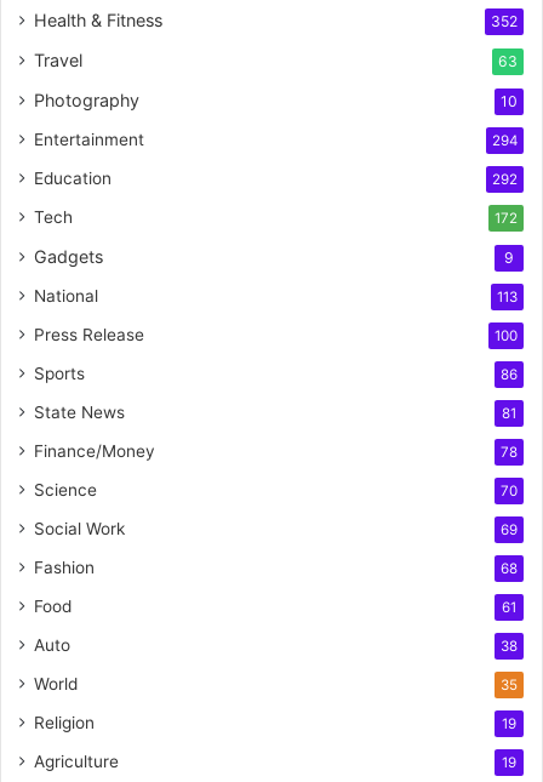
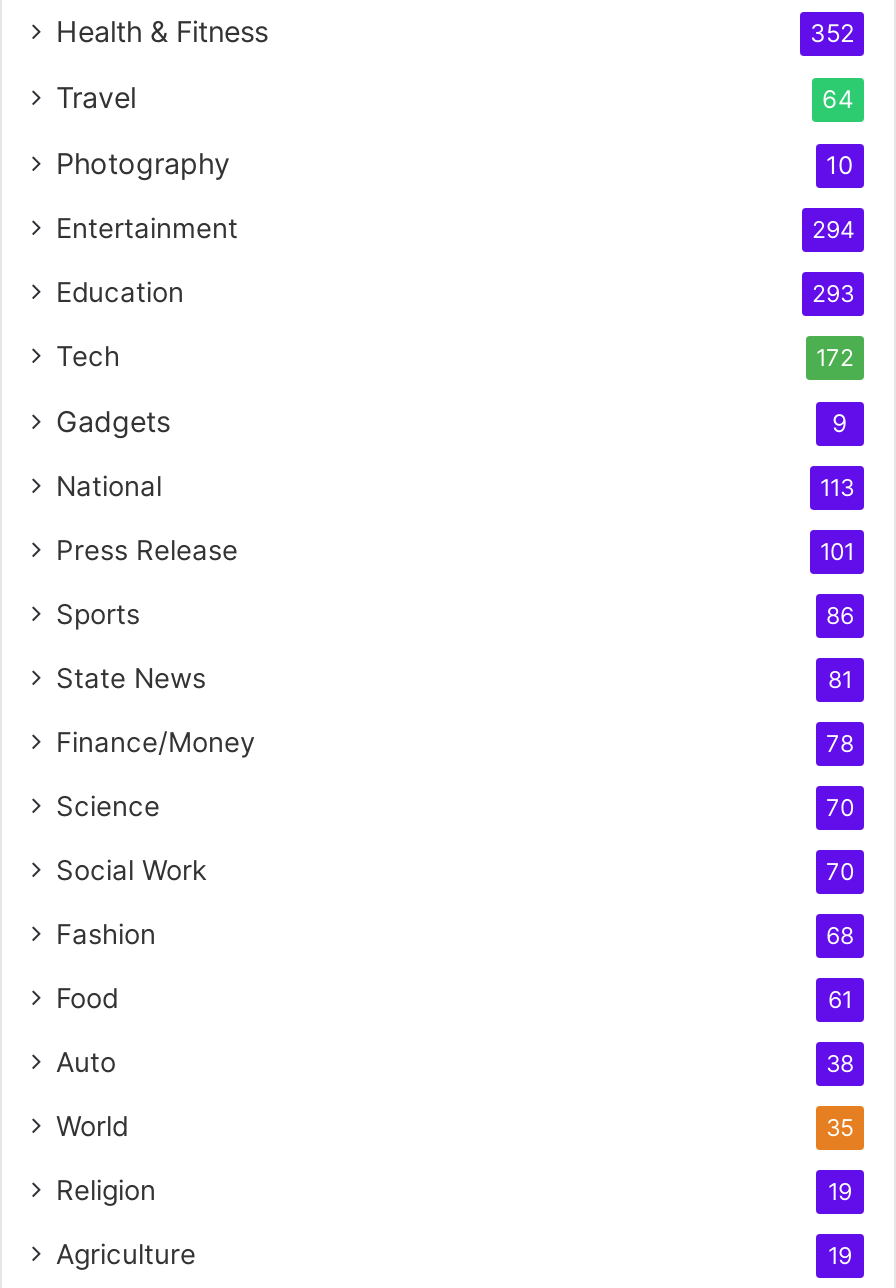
- 63
+ 64

- 292
+ 293

- 100
+ 101

- 69
+ 70
